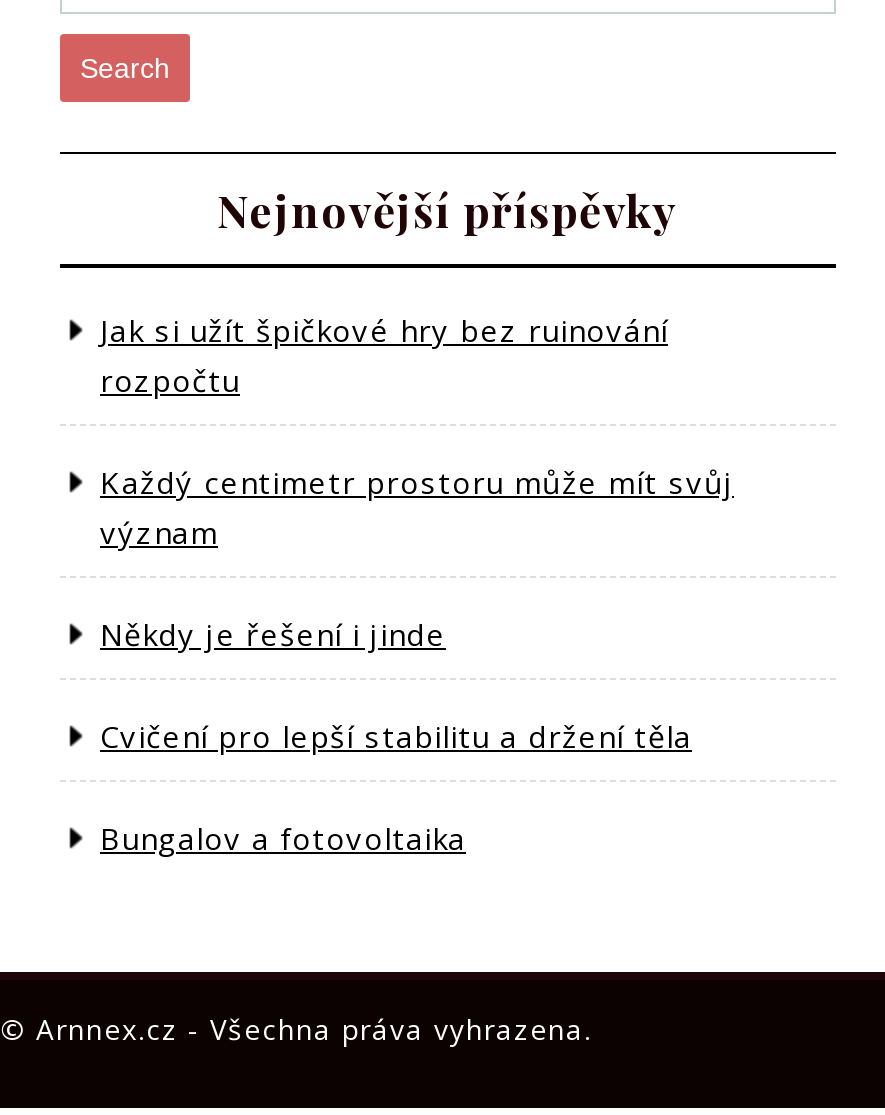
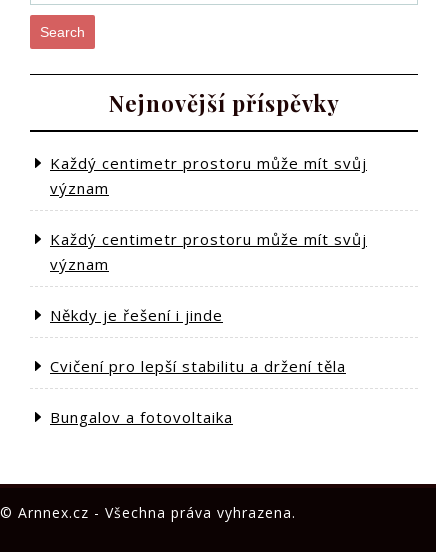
- Jak si užít špičkové hry bez ruinování
- rozpočtu
+ Každý centimetr prostoru může mít svůj
+ význam
